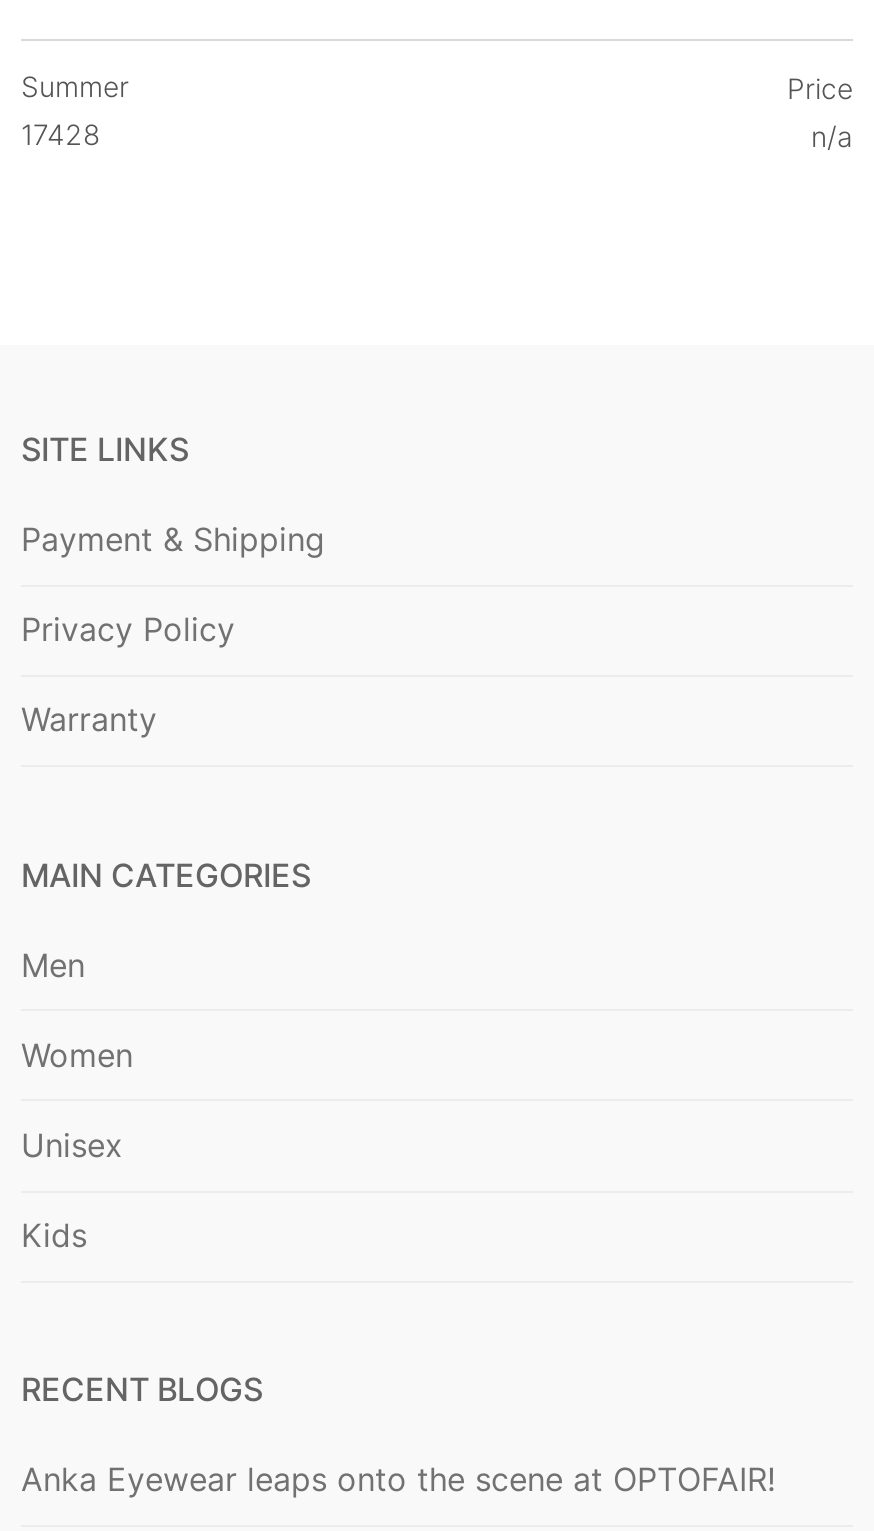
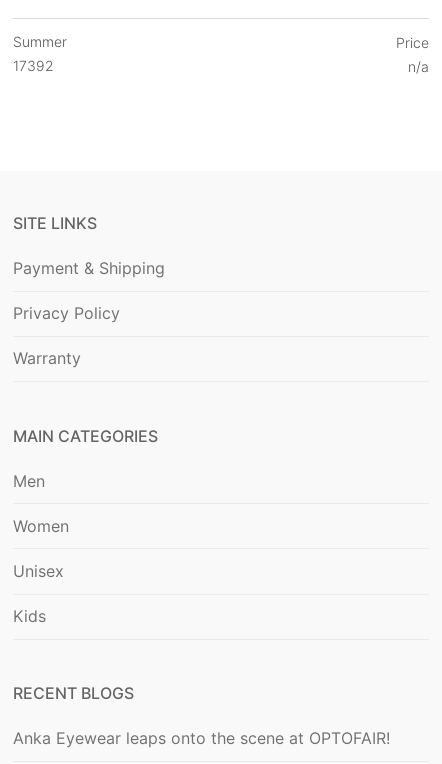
- 17428
+ 17392
